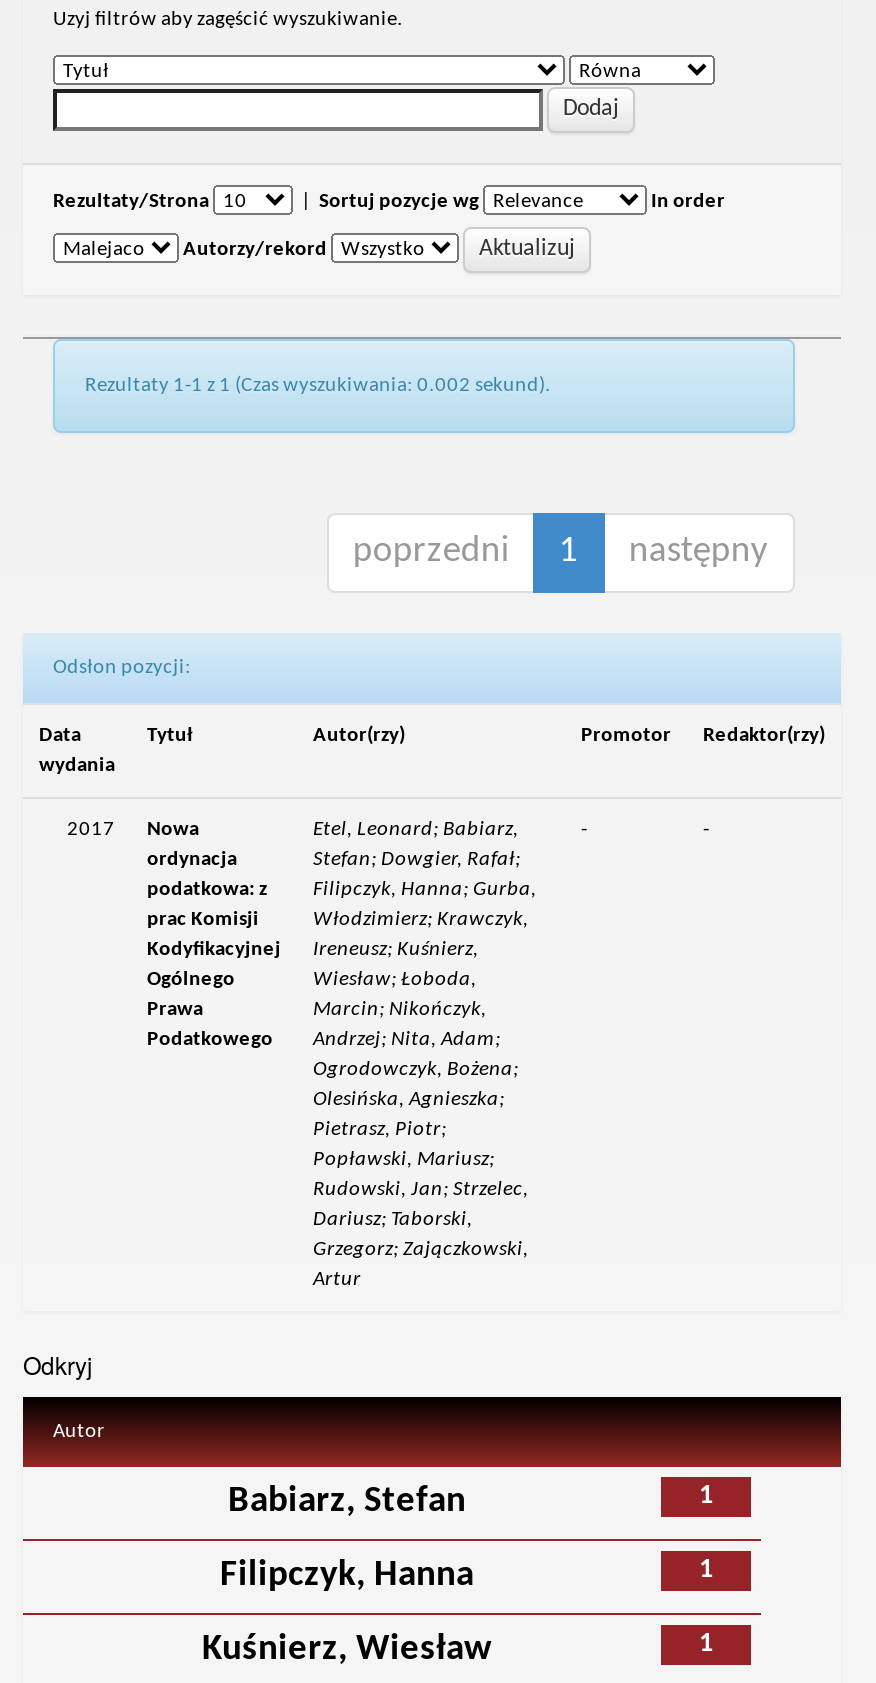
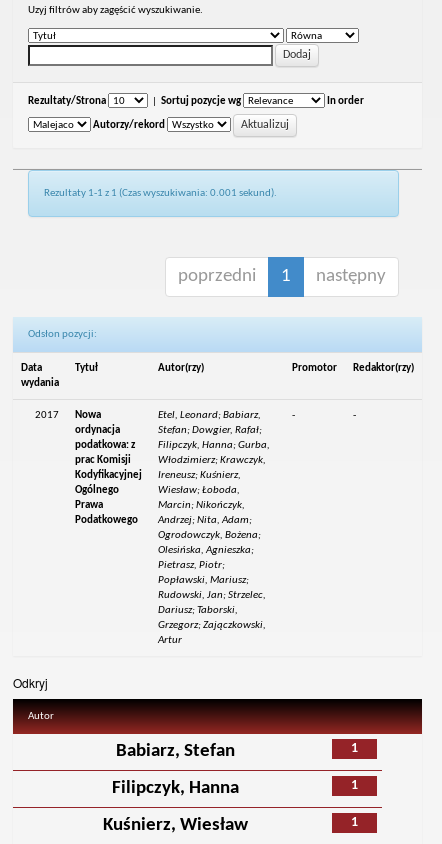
- Rezultaty 1-1 z 1 (Czas wyszukiwania: 0.002 sekund).
+ Rezultaty 1-1 z 1 (Czas wyszukiwania: 0.001 sekund).
